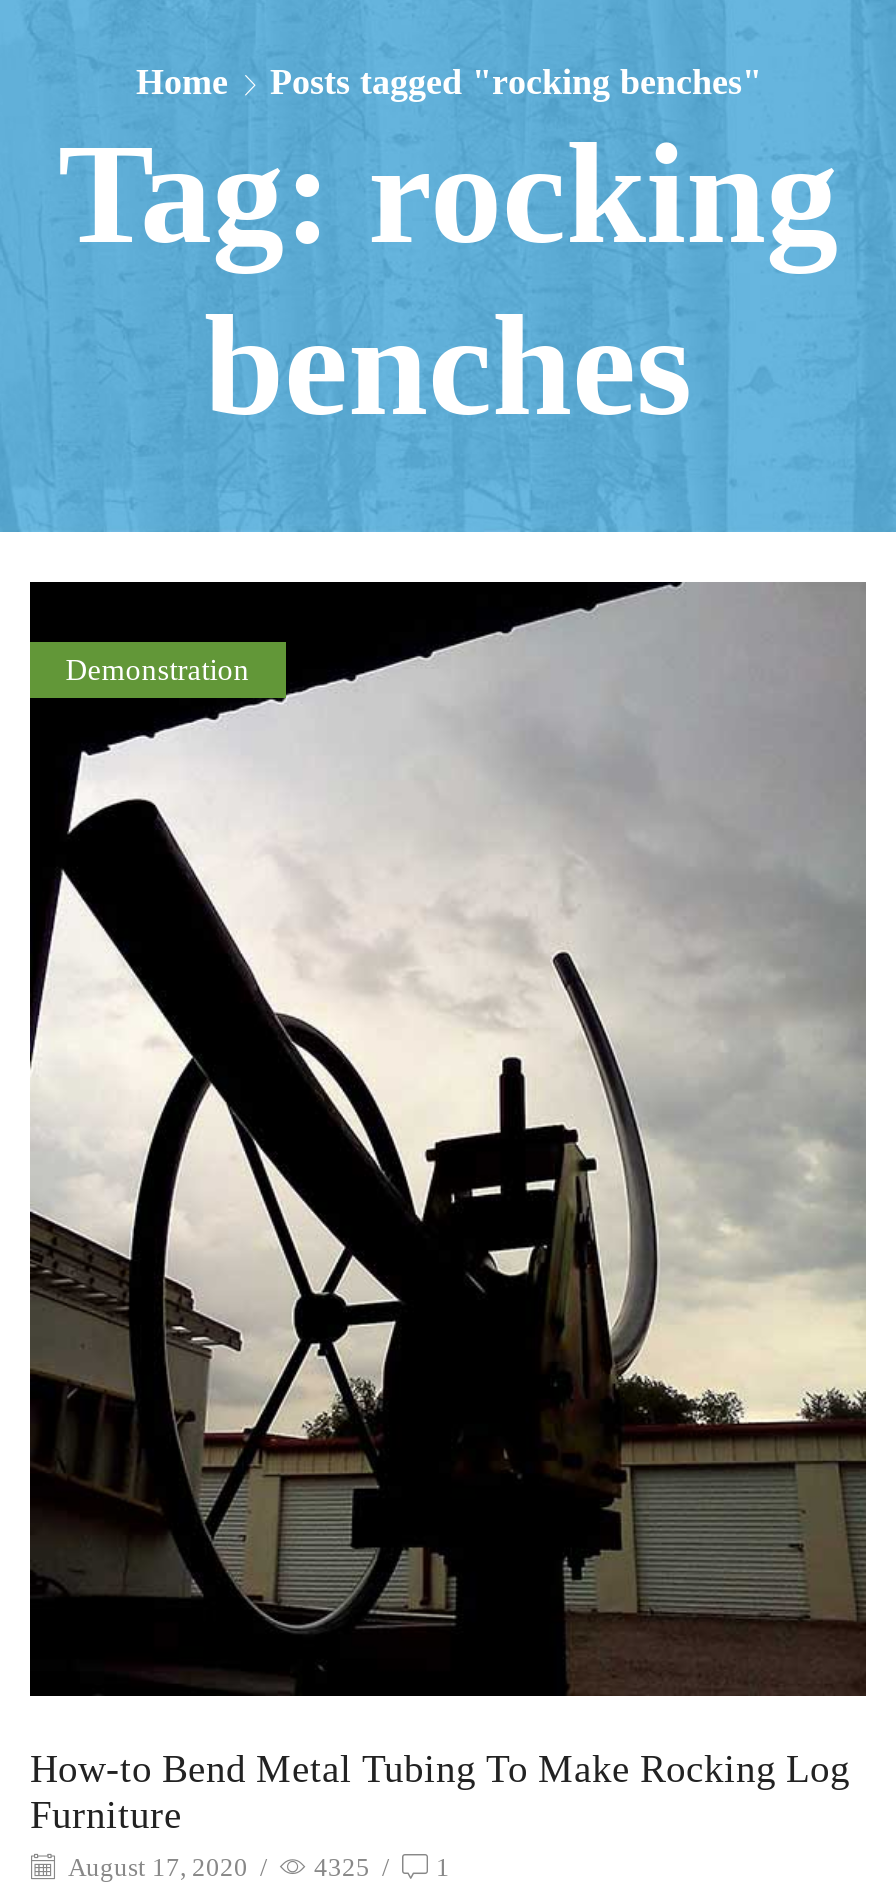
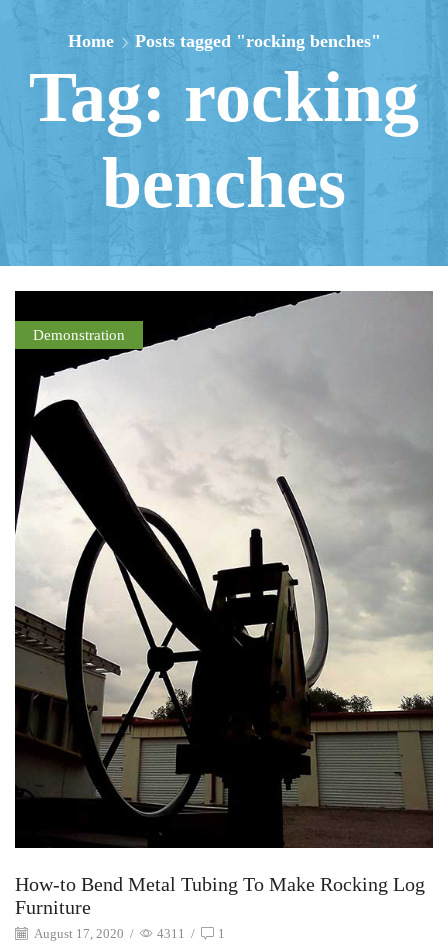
- August 17, 2020 / 4325 / 1
+ August 17, 2020 / 4311 / 1
